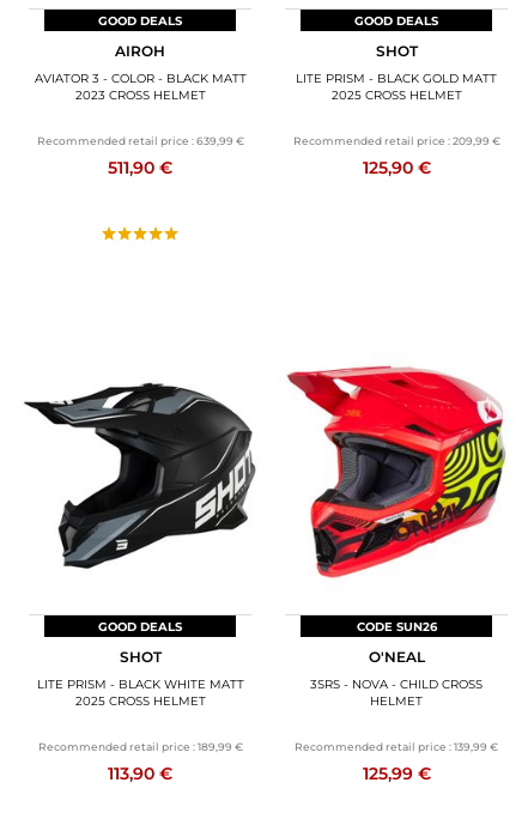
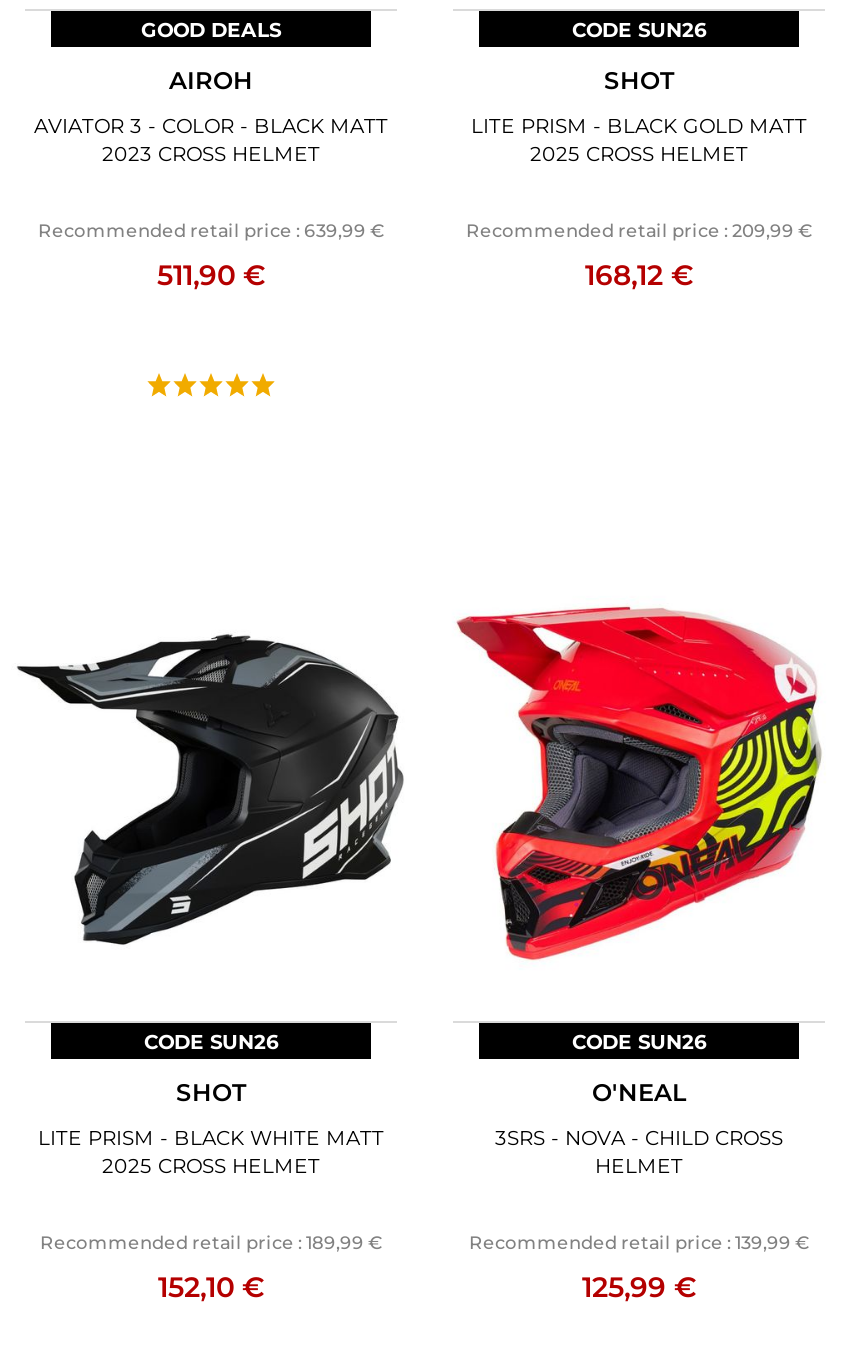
- GOOD DEALS
+ CODE SUN26

- 125,90 €
+ 168,12 €

- GOOD DEALS
+ CODE SUN26

- 113,90 €
+ 152,10 €
